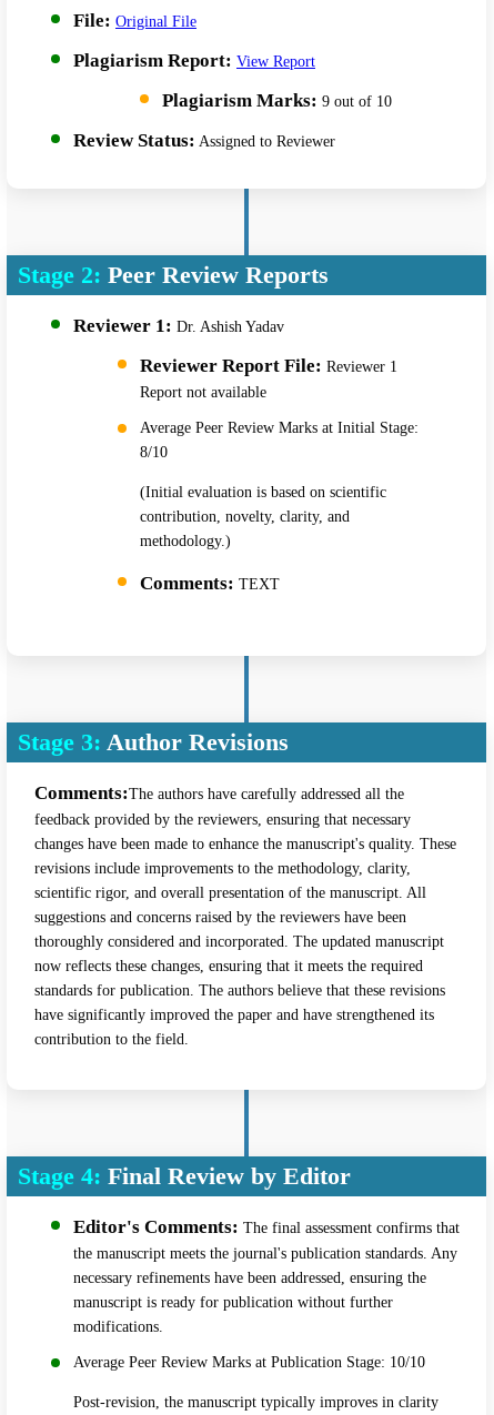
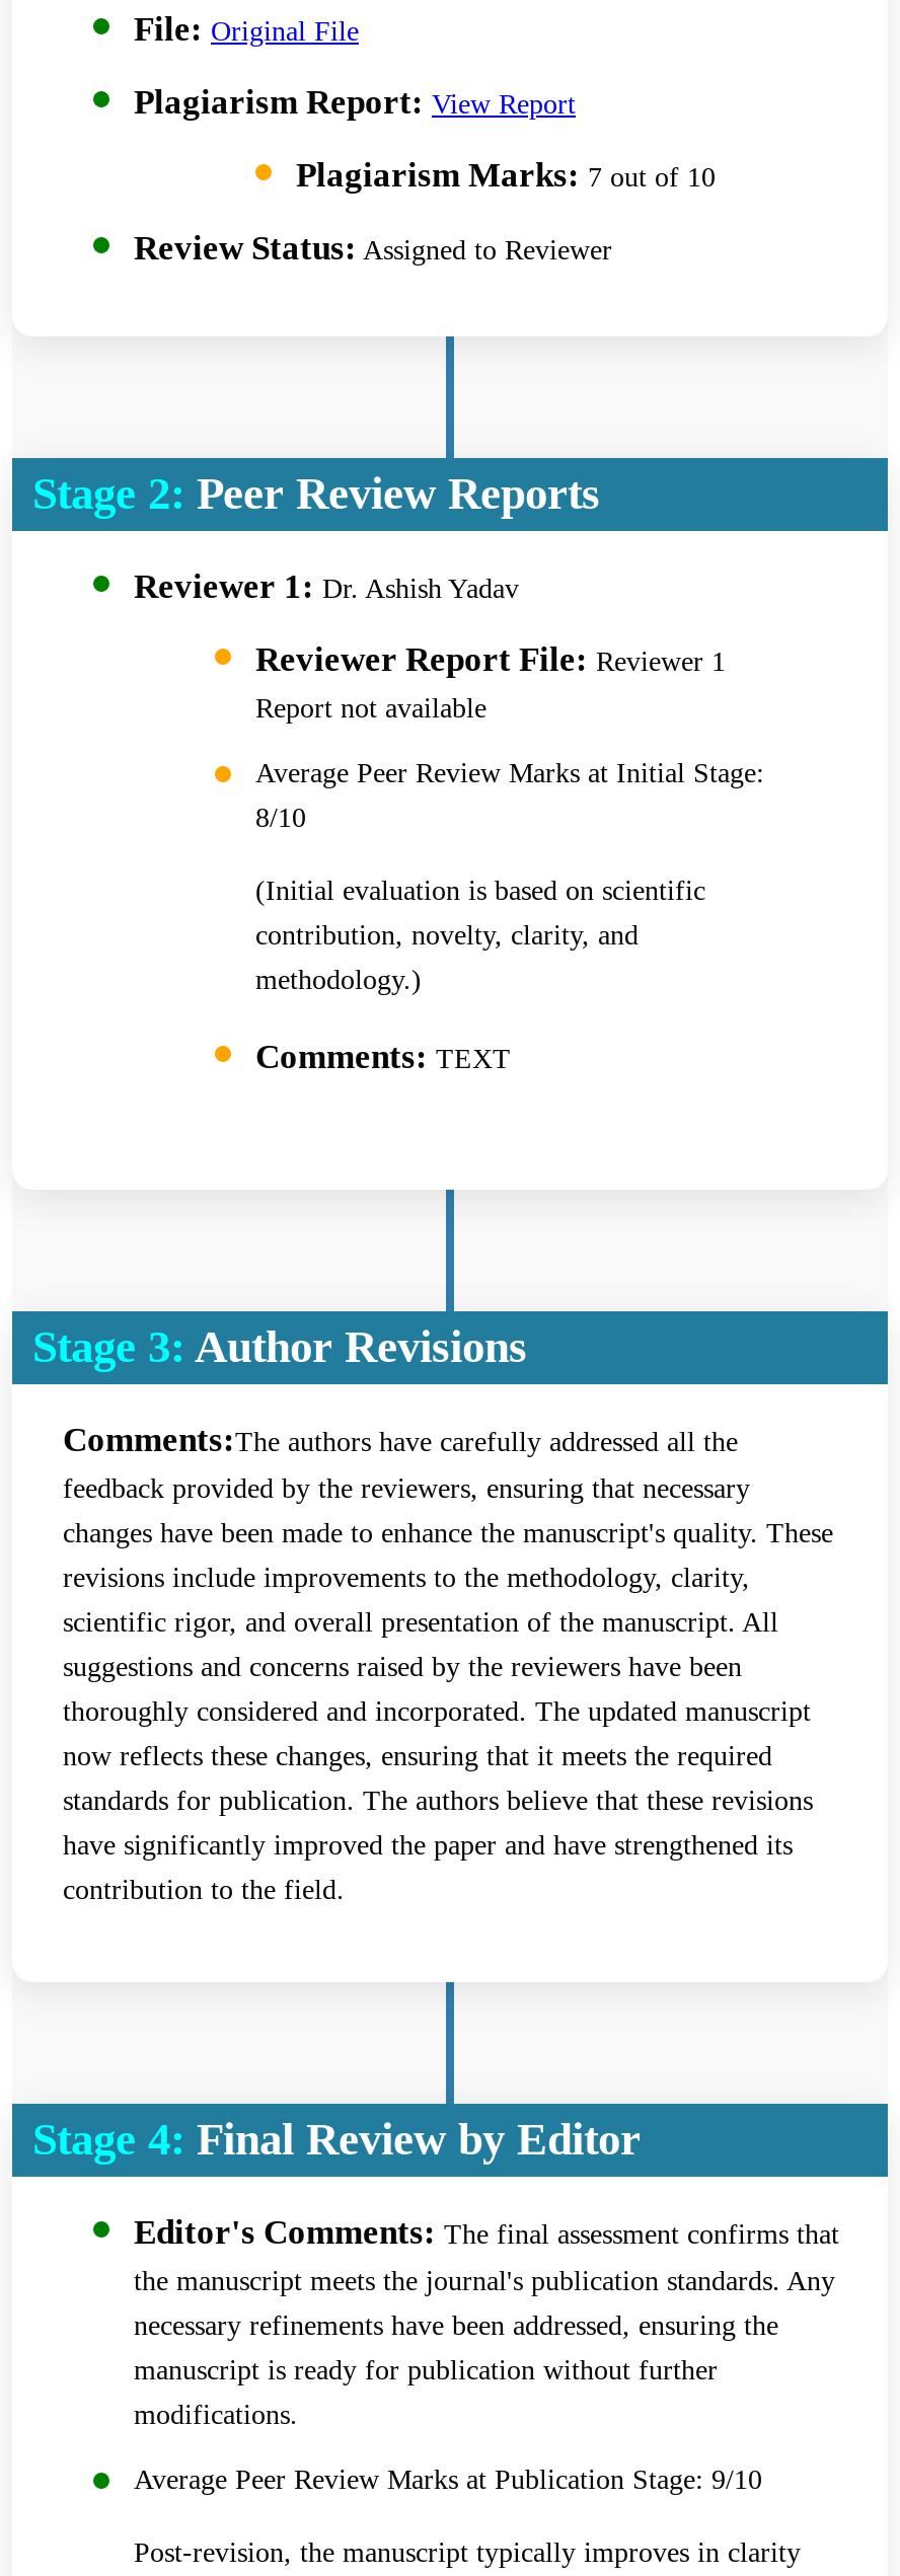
- Plagiarism Marks: 9 out of 10
+ Plagiarism Marks: 7 out of 10

- Average Peer Review Marks at Publication Stage: 10/10
+ Average Peer Review Marks at Publication Stage: 9/10
